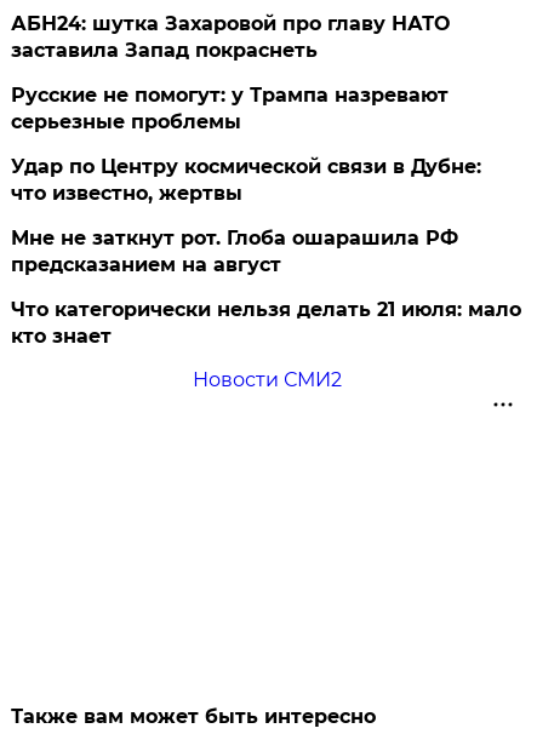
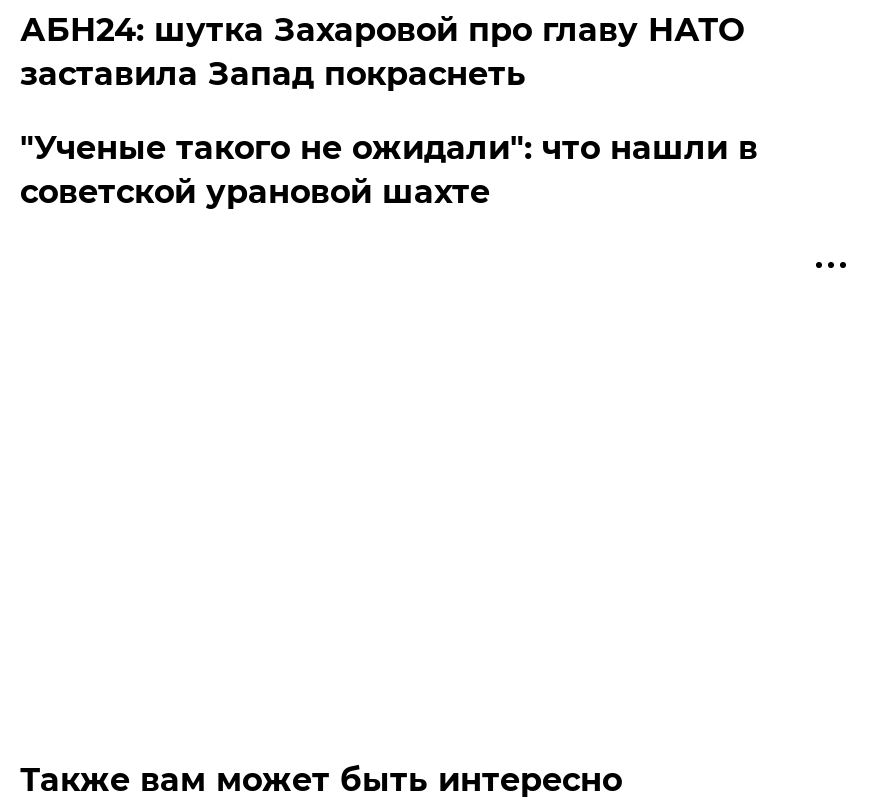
- Русские не помогут: у Трампа назревают
- серьезные проблемы
- Удар по Центру космической связи в Дубне:
- что известно, жертвы
- Мне не заткнут рот. Глоба ошарашила РФ
- предсказанием на август
- Что категорически нельзя делать 21 июля: мало
- кто знает
- Новости СМИ2
+ "Ученые такого не ожидали": что нашли в
+ советской урановой шахте
